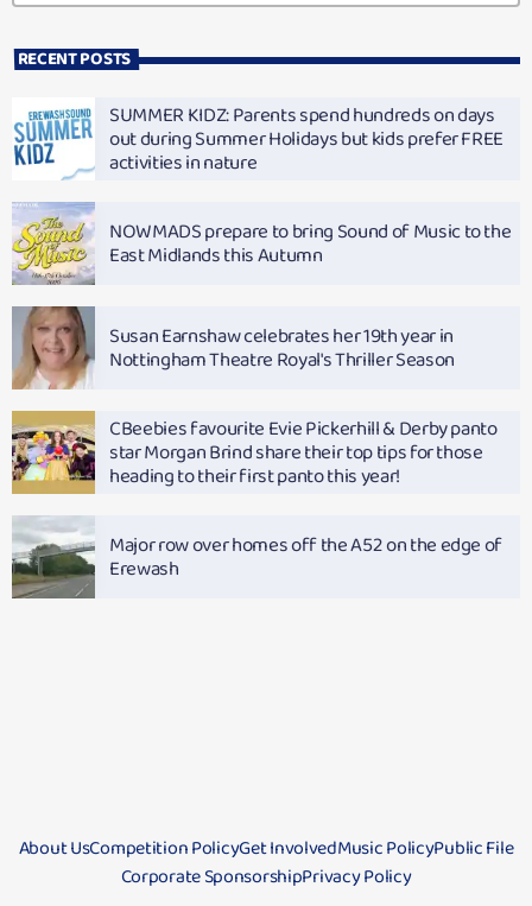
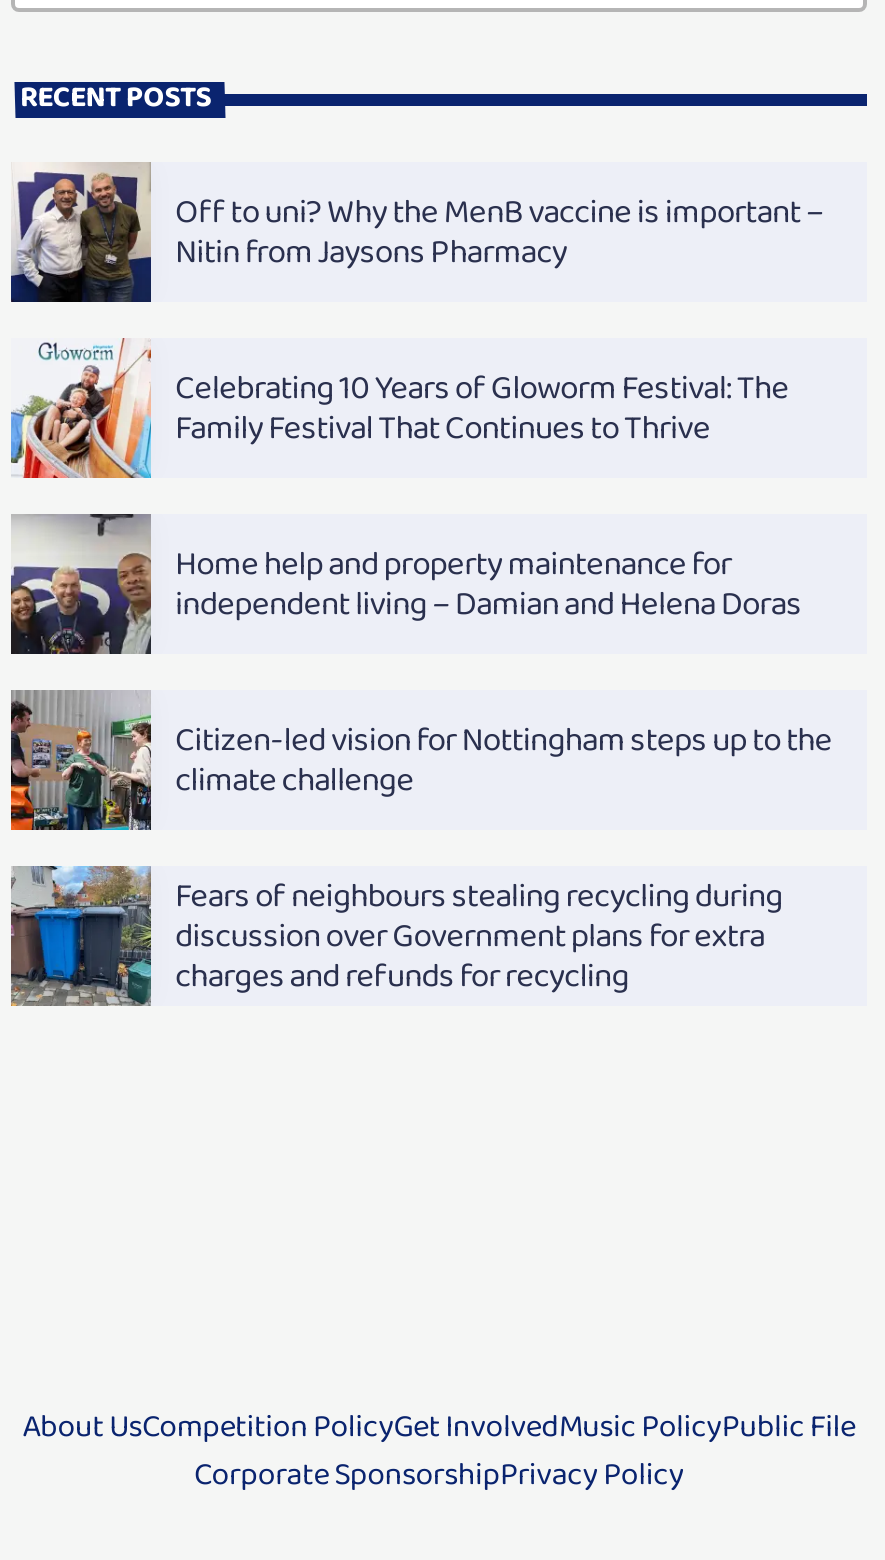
- [image]
- SUMMER KIDZ: Parents spend hundreds on days
- out during Summer Holidays but kids prefer FREE
- activities in nature
+ [image]
+ Off to uni? Why the MenB vaccine is important –
+ Nitin from Jaysons Pharmacy

- [image]
- NOWMADS prepare to bring Sound of Music to the
- East Midlands this Autumn
+ [image]
+ Celebrating 10 Years of Gloworm Festival: The
+ Family Festival That Continues to Thrive

- [image]
- Susan Earnshaw celebrates her 19th year in
- Nottingham Theatre Royal's Thriller Season
+ [image]
+ Home help and property maintenance for
+ independent living – Damian and Helena Doras

- [image]
- CBeebies favourite Evie Pickerhill & Derby panto
- star Morgan Brind share their top tips for those
- heading to their first panto this year!
+ [image]
+ Citizen-led vision for Nottingham steps up to the
+ climate challenge

- [image]
- Major row over homes off the A52 on the edge of
- Erewash
+ [image]
+ Fears of neighbours stealing recycling during
+ discussion over Government plans for extra
+ charges and refunds for recycling
